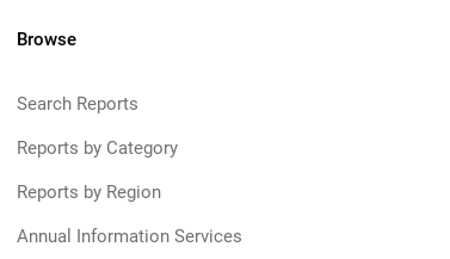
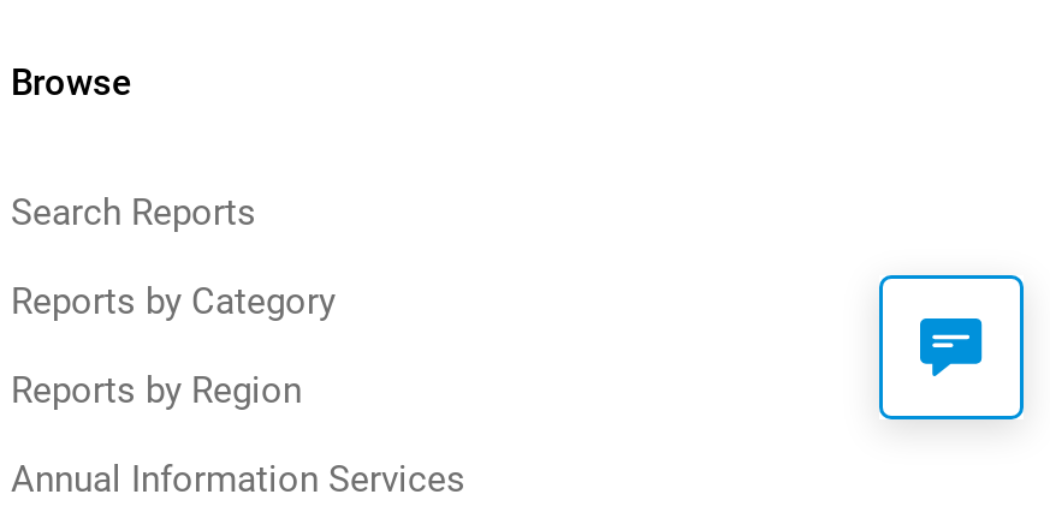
+ [image]
